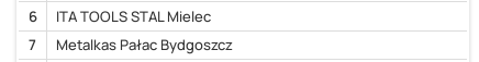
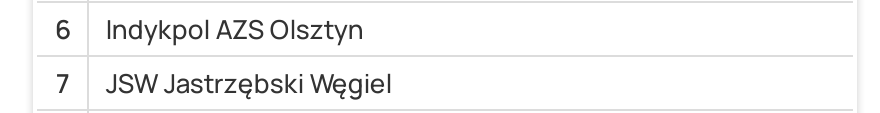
- ITA TOOLS STAL Mielec
+ Indykpol AZS Olsztyn

- Metalkas Pałac Bydgoszcz
+ JSW Jastrzębski Węgiel
